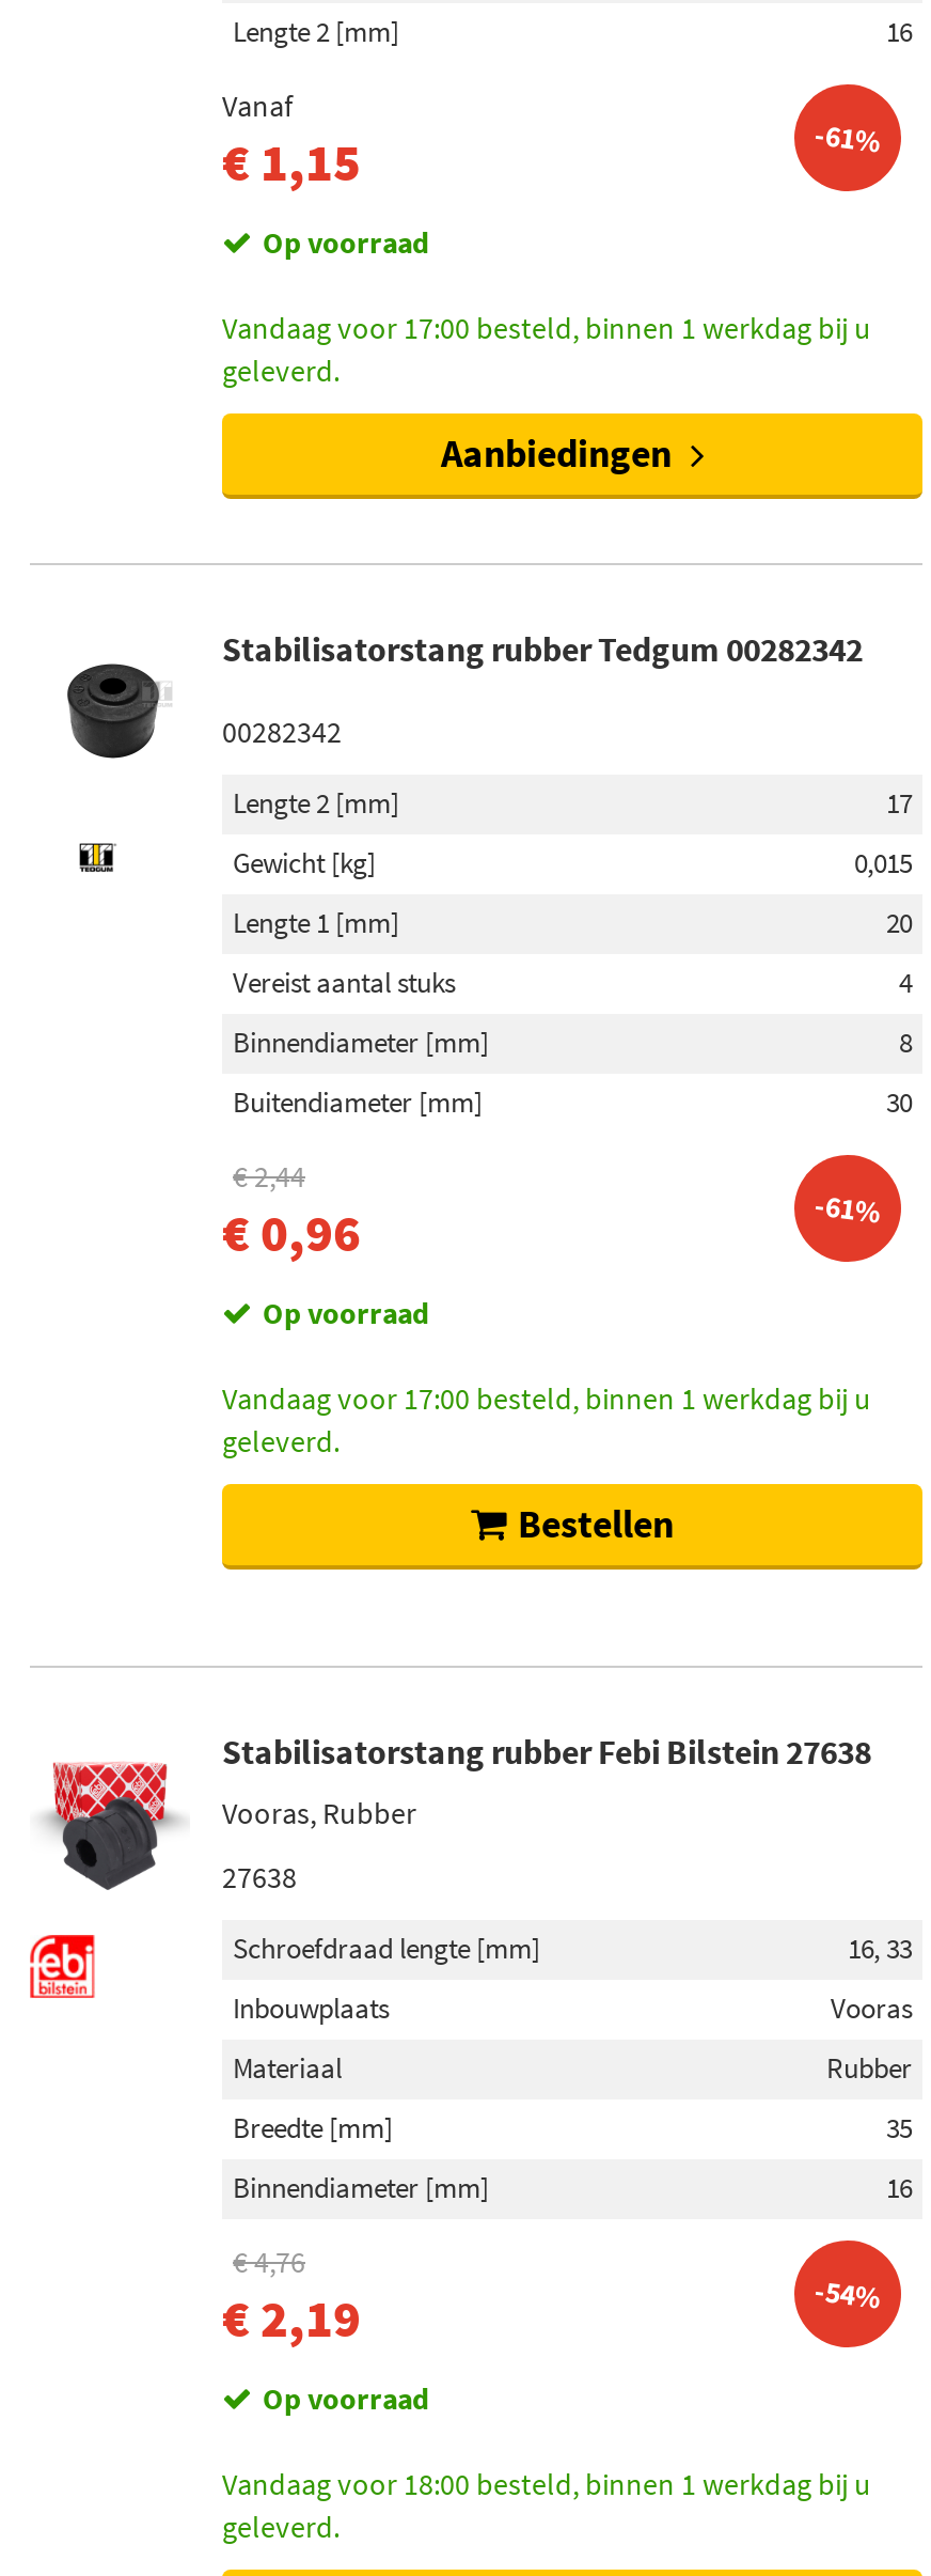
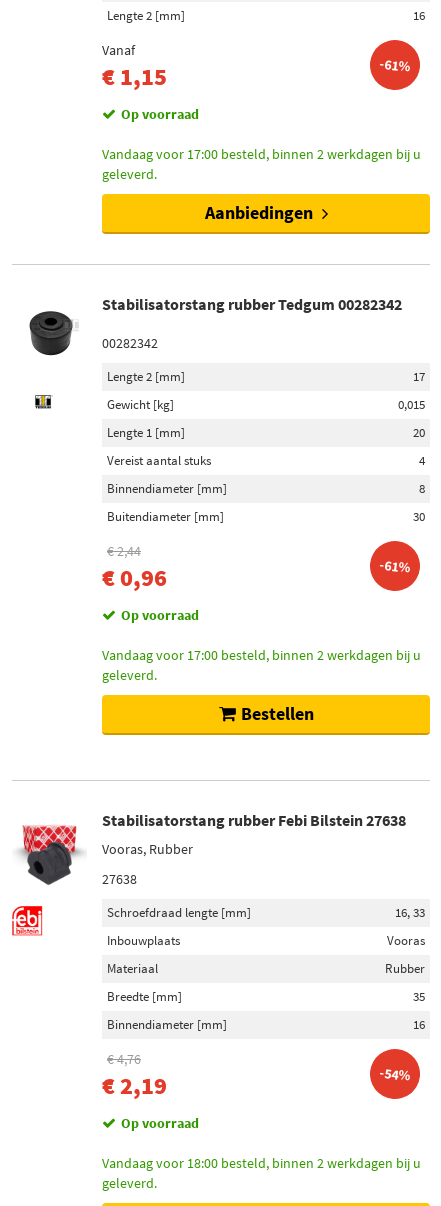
- Vandaag voor 17:00 besteld, binnen 1 werkdag bij u
+ Vandaag voor 17:00 besteld, binnen 2 werkdagen bij u

- Vandaag voor 17:00 besteld, binnen 1 werkdag bij u
+ Vandaag voor 17:00 besteld, binnen 2 werkdagen bij u

- Vandaag voor 18:00 besteld, binnen 1 werkdag bij u
+ Vandaag voor 18:00 besteld, binnen 2 werkdagen bij u
